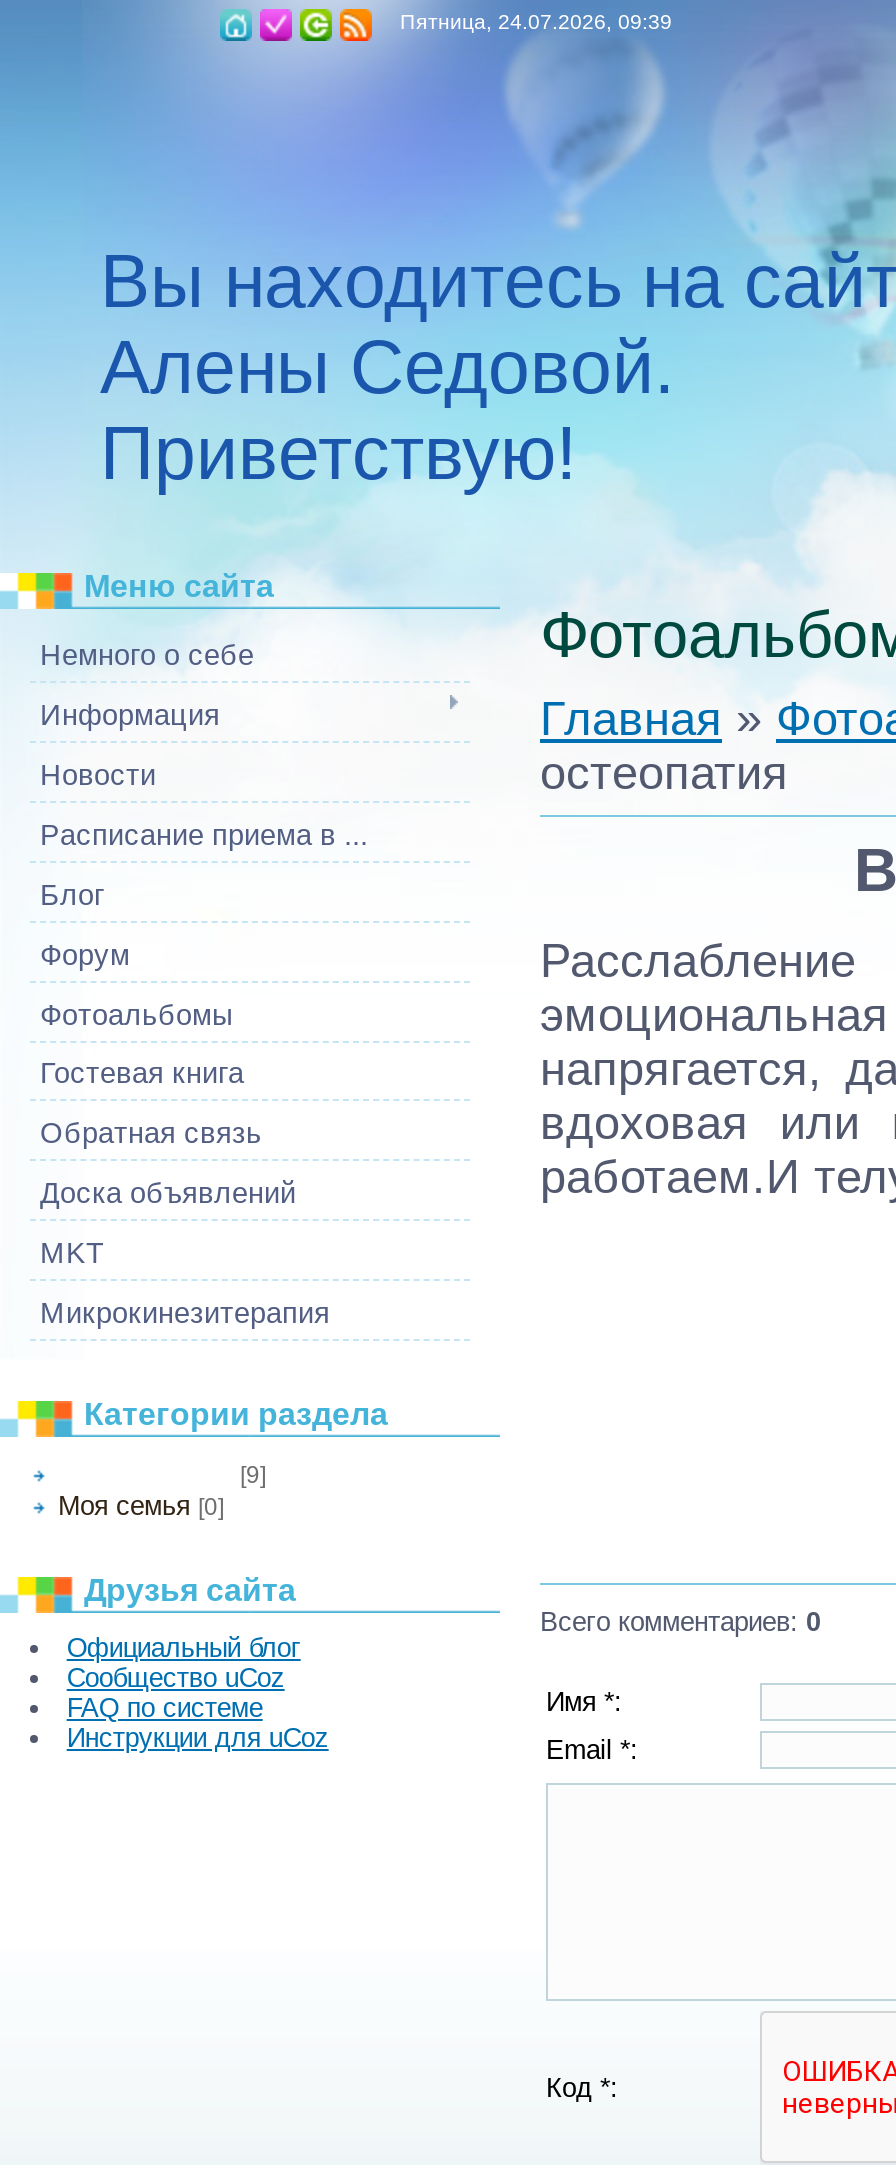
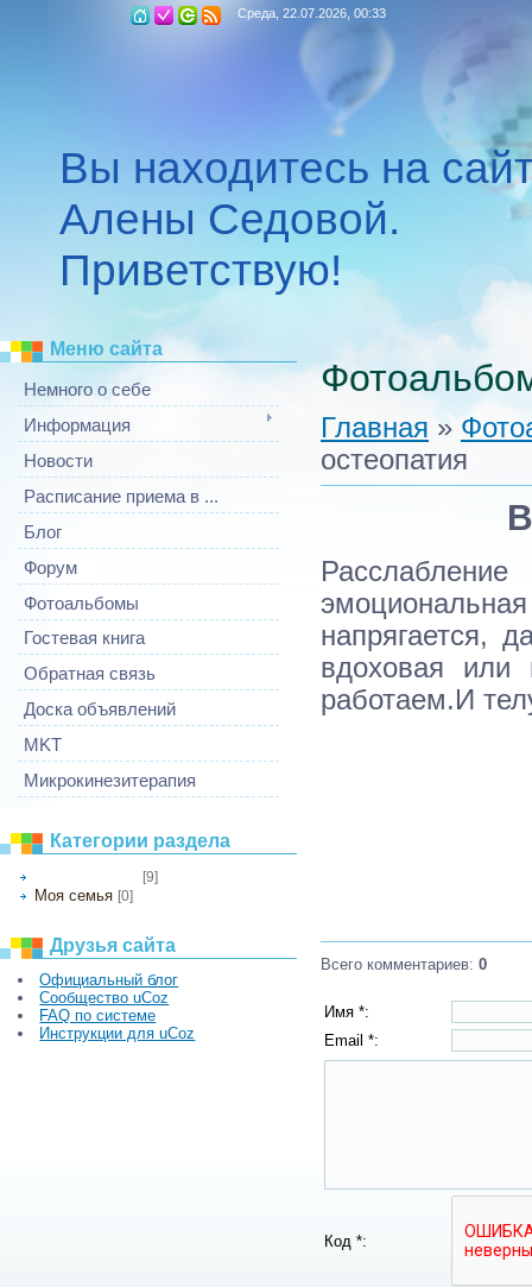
- Пятница, 24.07.2026, 09:39
+ Среда, 22.07.2026, 00:33
